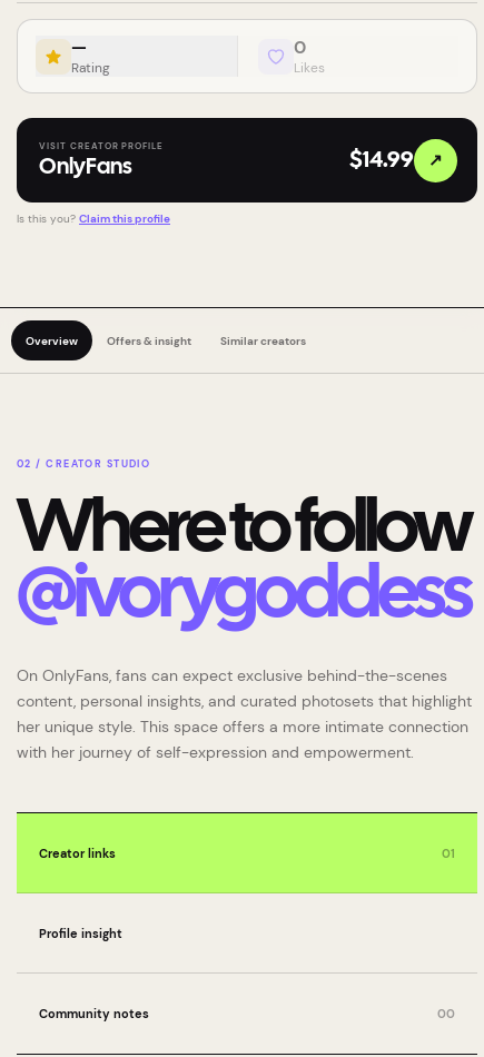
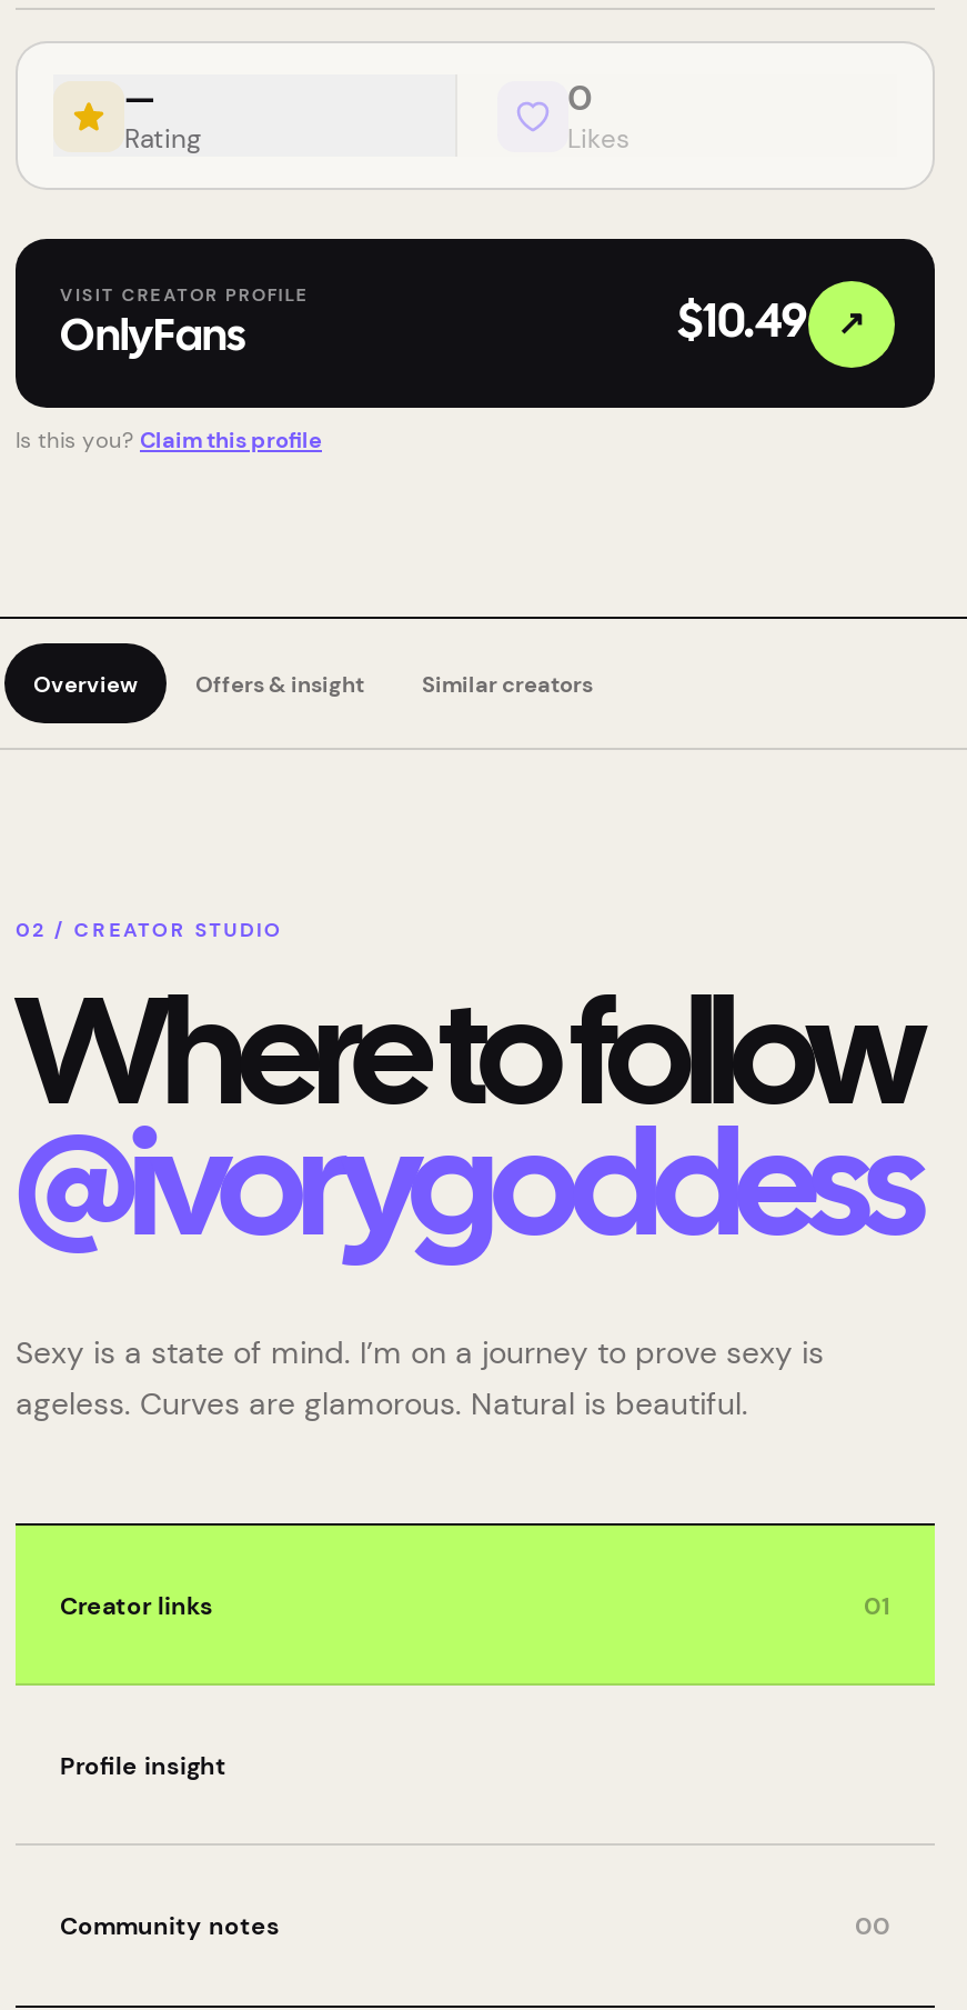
- $14.99
+ $10.49

- On OnlyFans, fans can expect exclusive behind-the-scenes
- content, personal insights, and curated photosets that highlight
- her unique style. This space offers a more intimate connection
- with her journey of self-expression and empowerment.
+ Sexy is a state of mind. I’m on a journey to prove sexy is
+ ageless. Curves are glamorous. Natural is beautiful.
